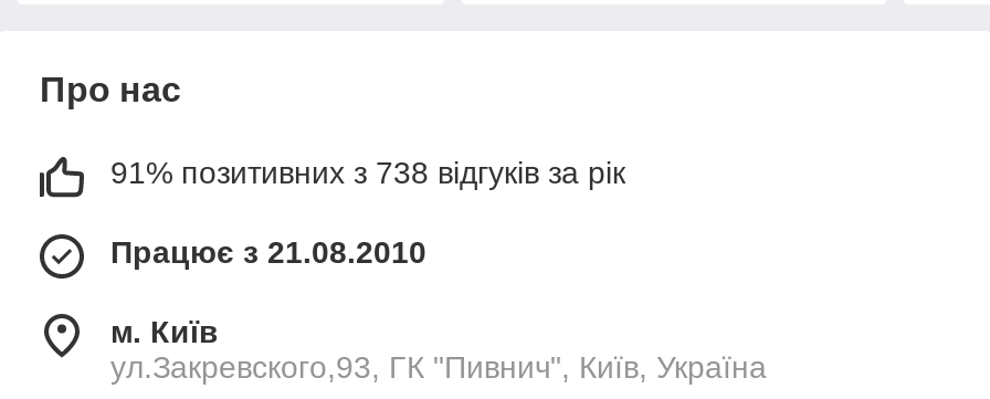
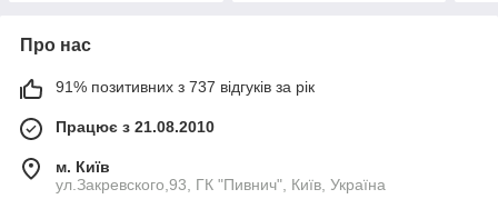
- 91% позитивних з 738 відгуків за рік
+ 91% позитивних з 737 відгуків за рік
